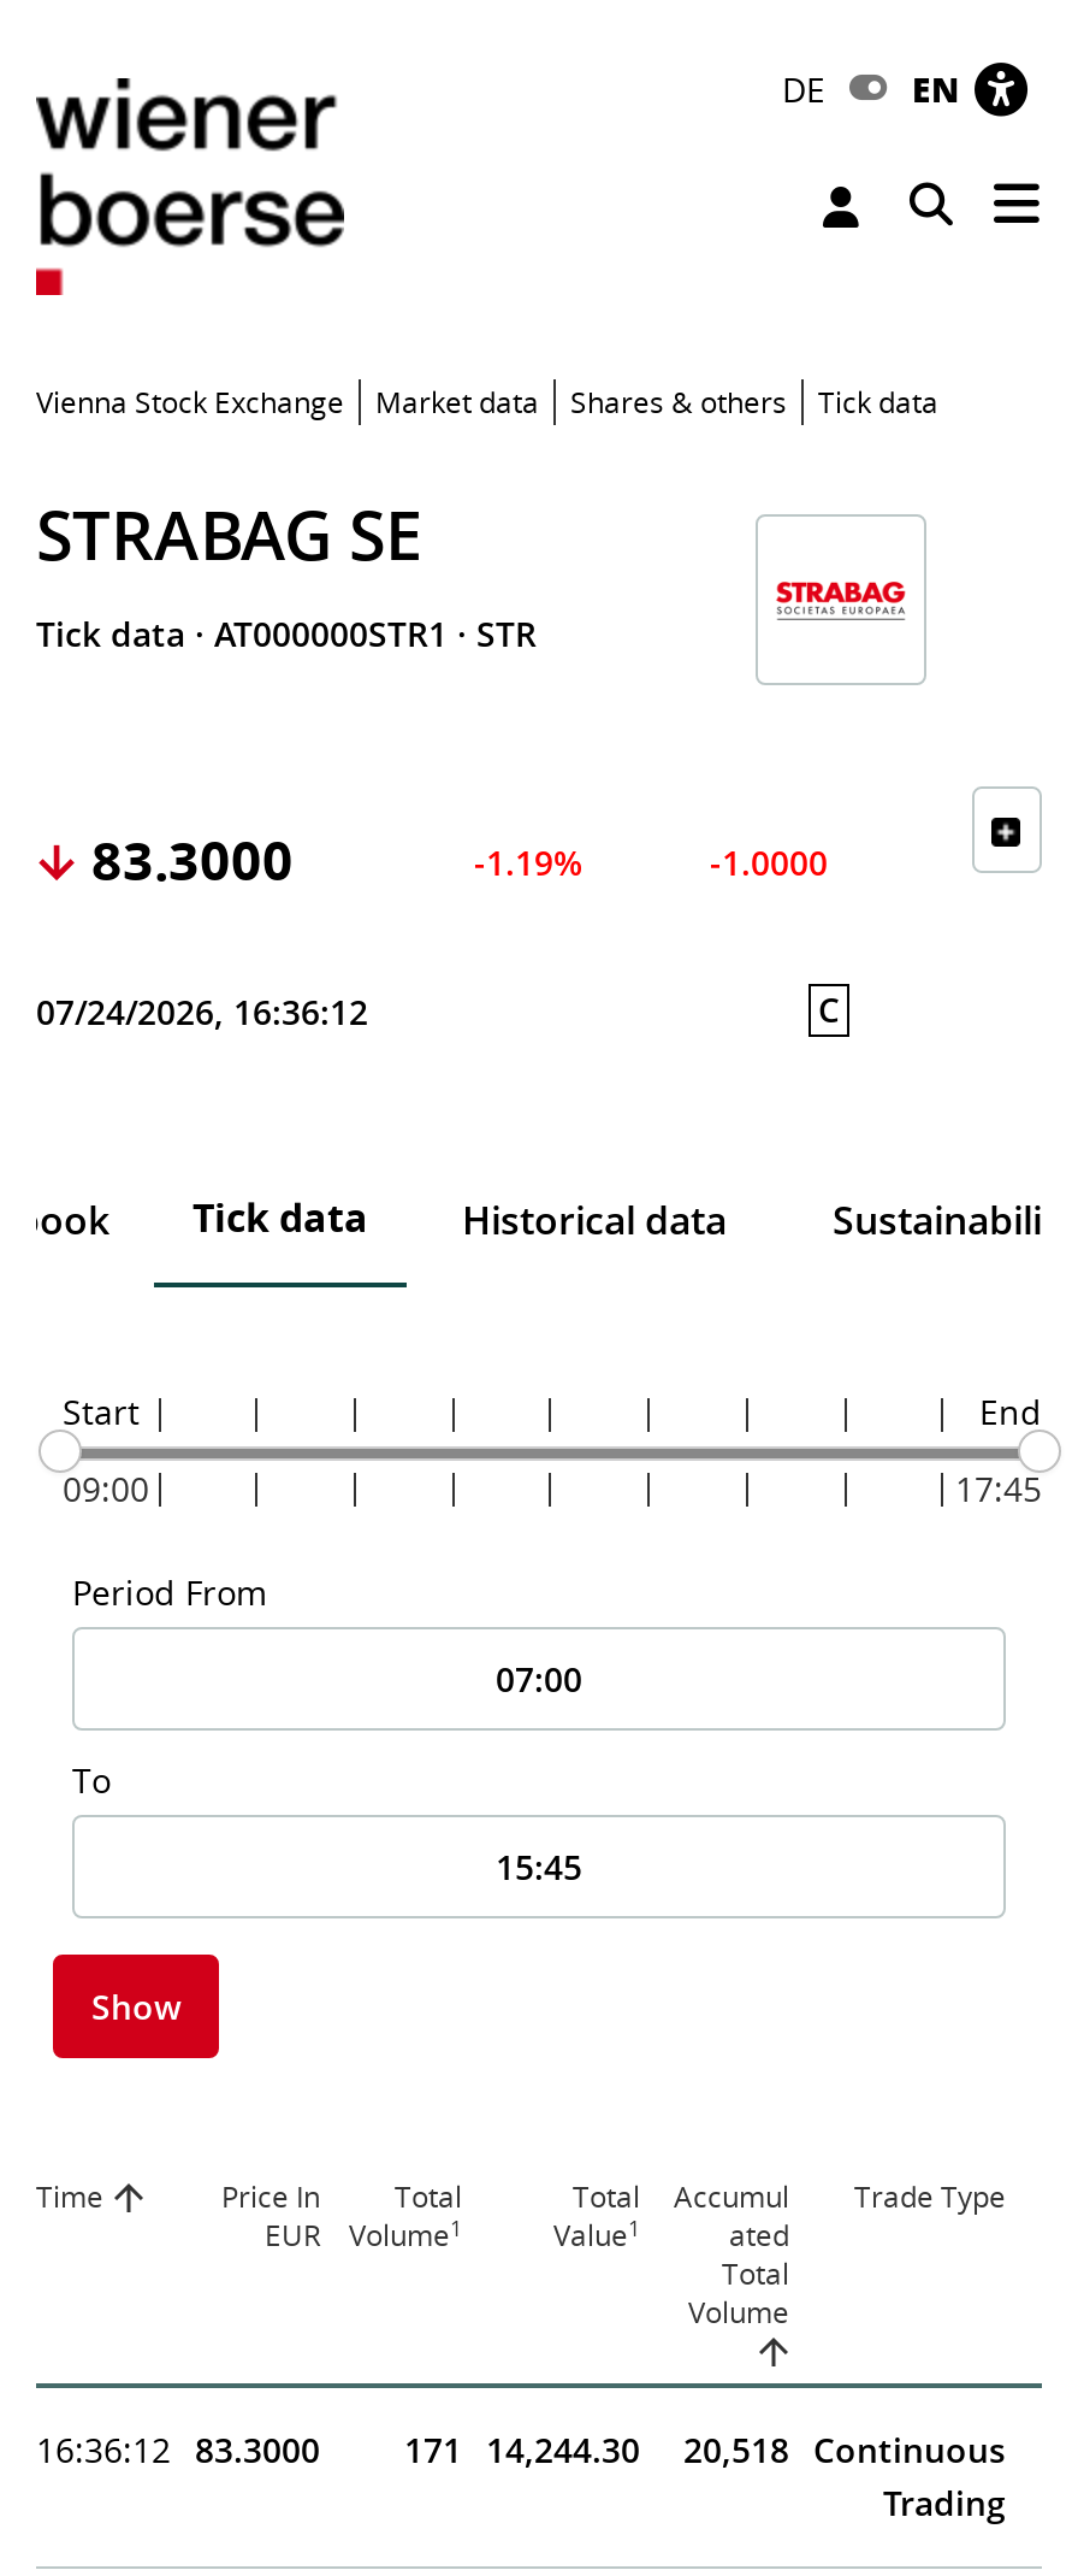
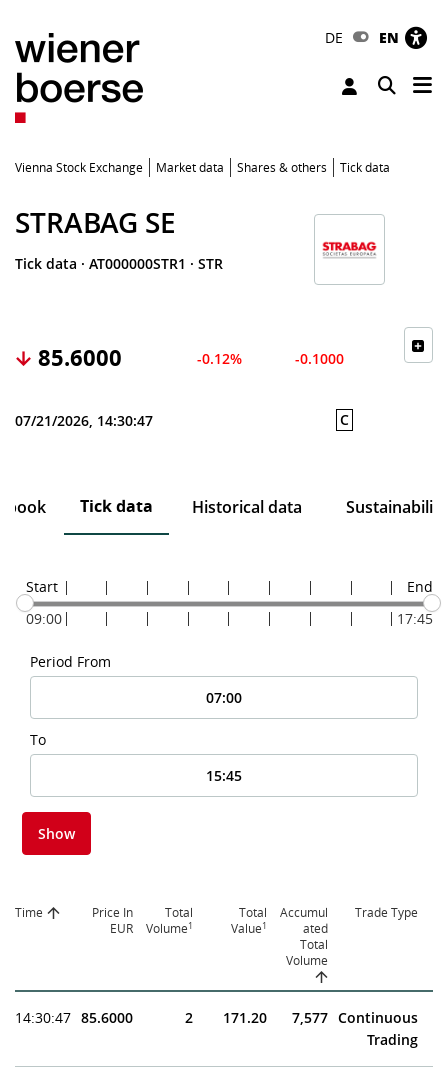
- 83.3000
+ 85.6000

- -1.19%
+ -0.12%

- -1.0000
+ -0.1000

- 07/24/2026, 16:36:12
+ 07/21/2026, 14:30:47

- 16:36:12 83.3000
- 171 14,244.30
- 20,518 Continuous
+ 14:30:47 85.6000
+ 2
+ 171.20
+ 7,577 Continuous
